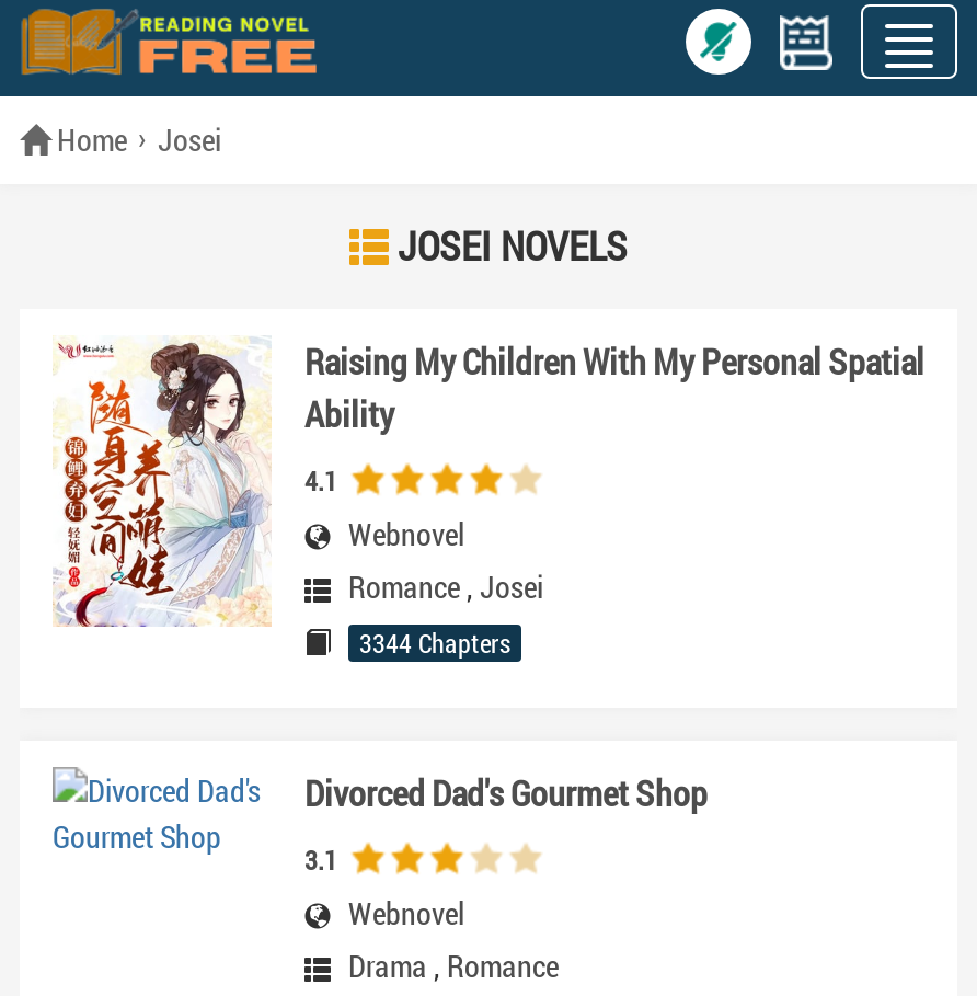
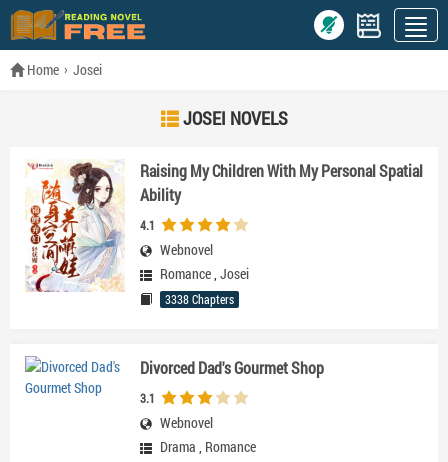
- 3344 Chapters
+ 3338 Chapters
